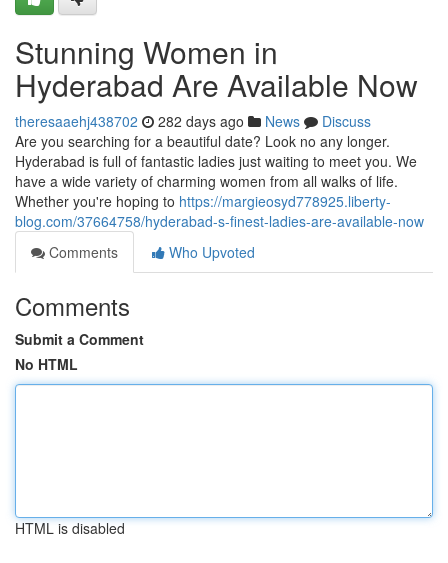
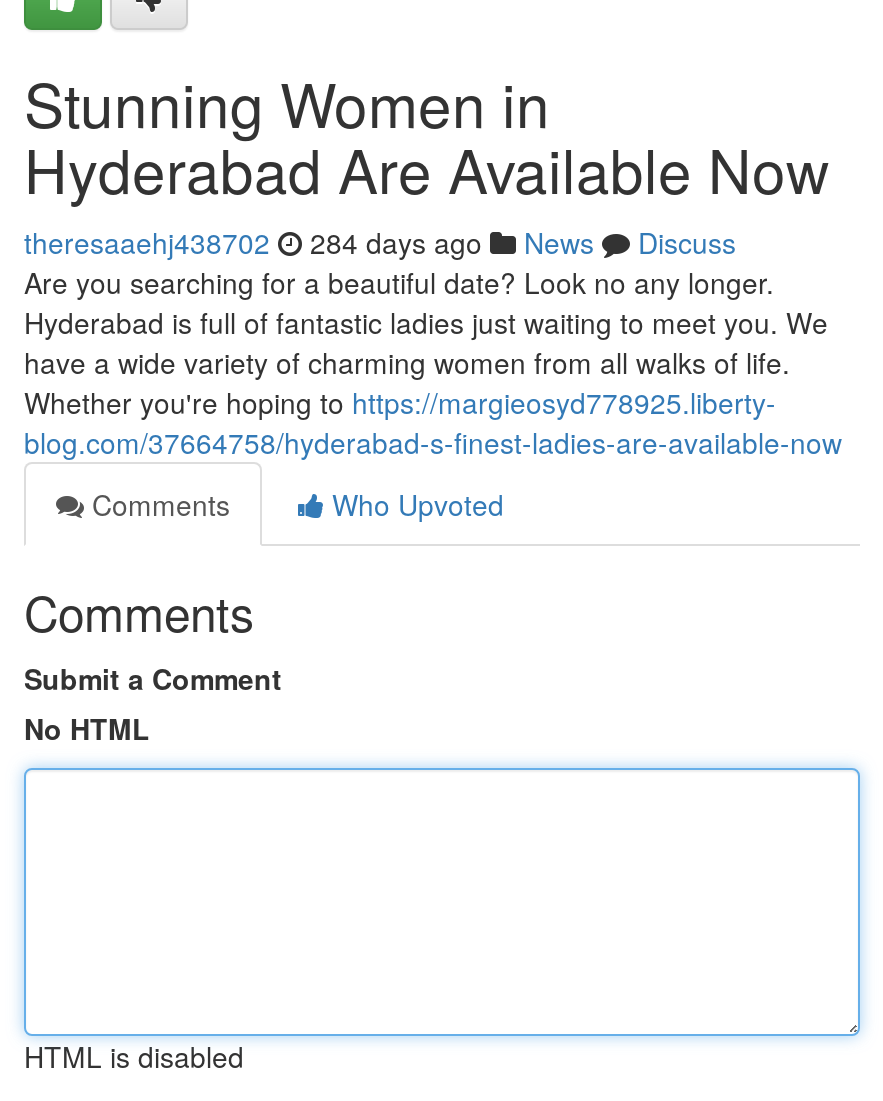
- theresaaehj438702 282 days ago News Discuss
+ theresaaehj438702 284 days ago News Discuss
